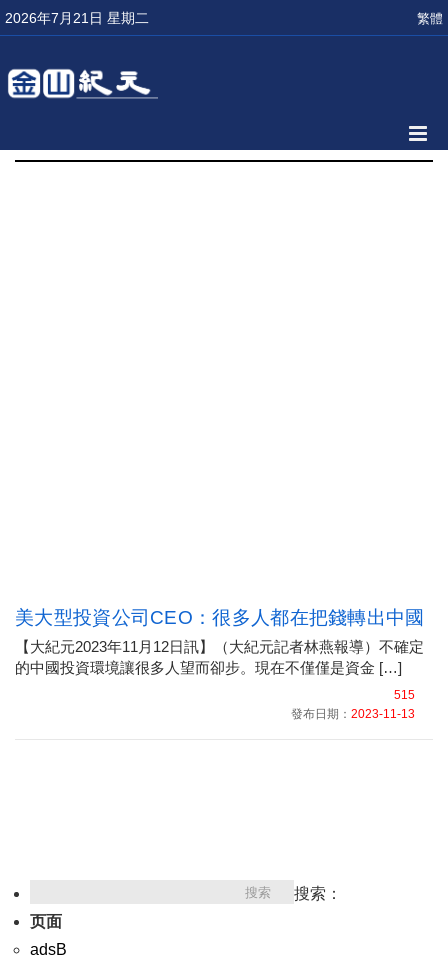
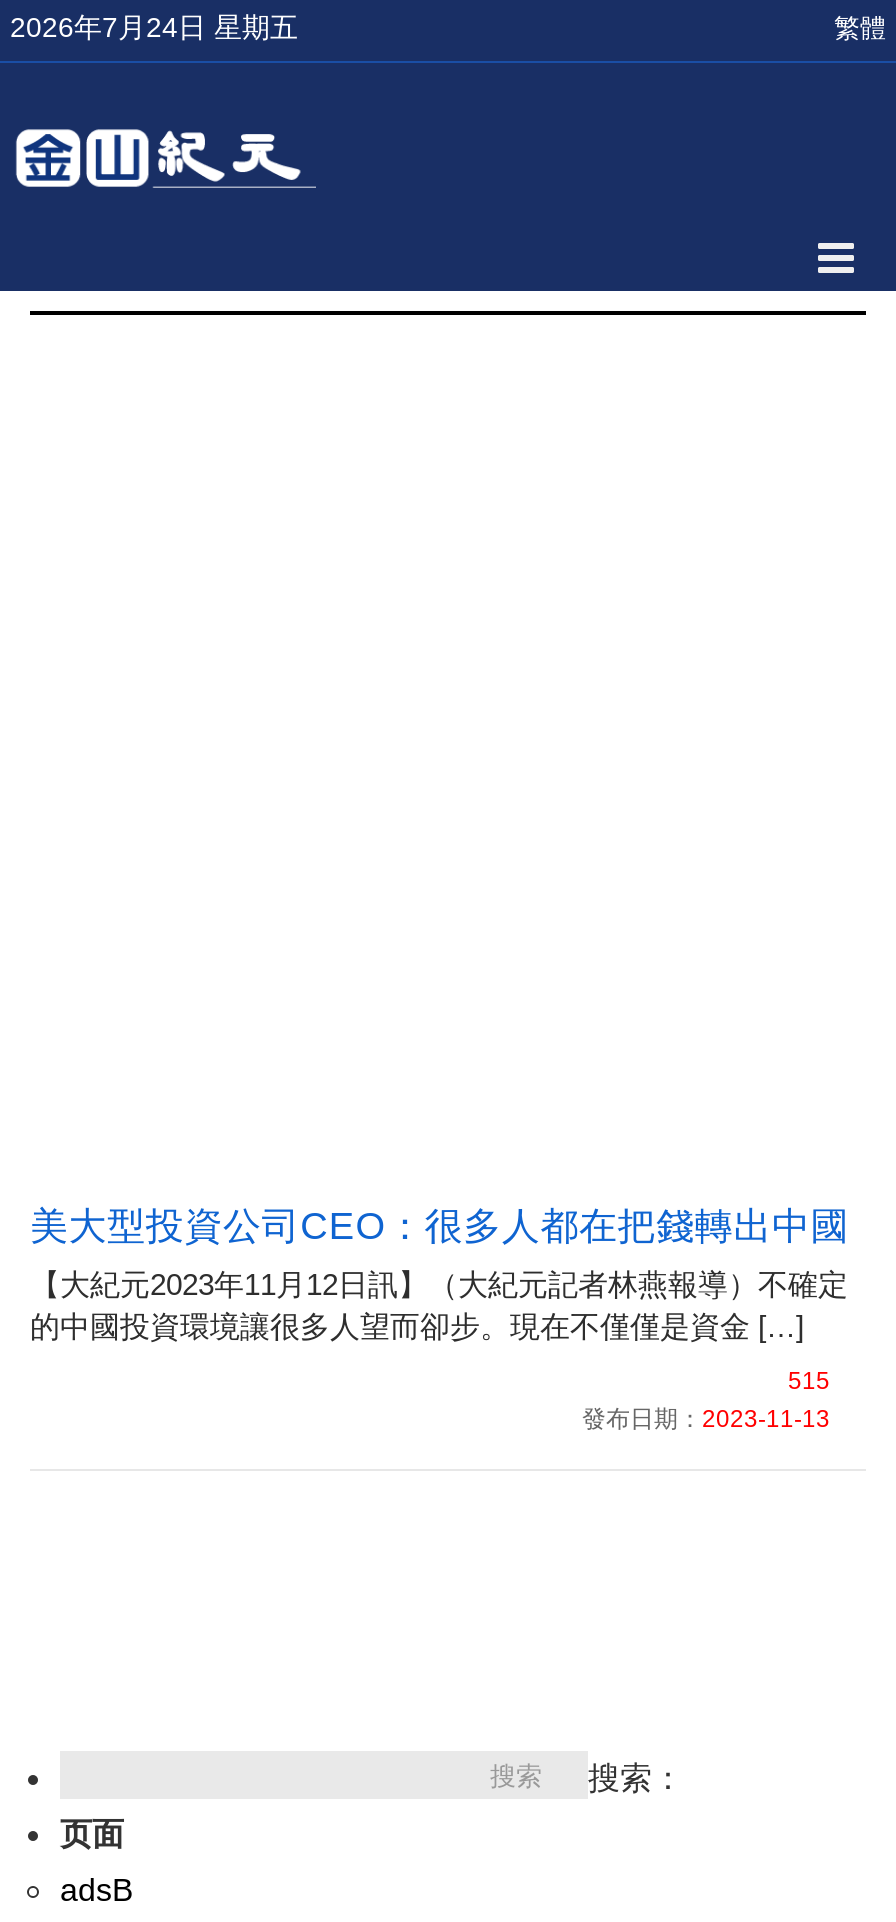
- 2026年7月21日 星期二
+ 2026年7月24日 星期五
